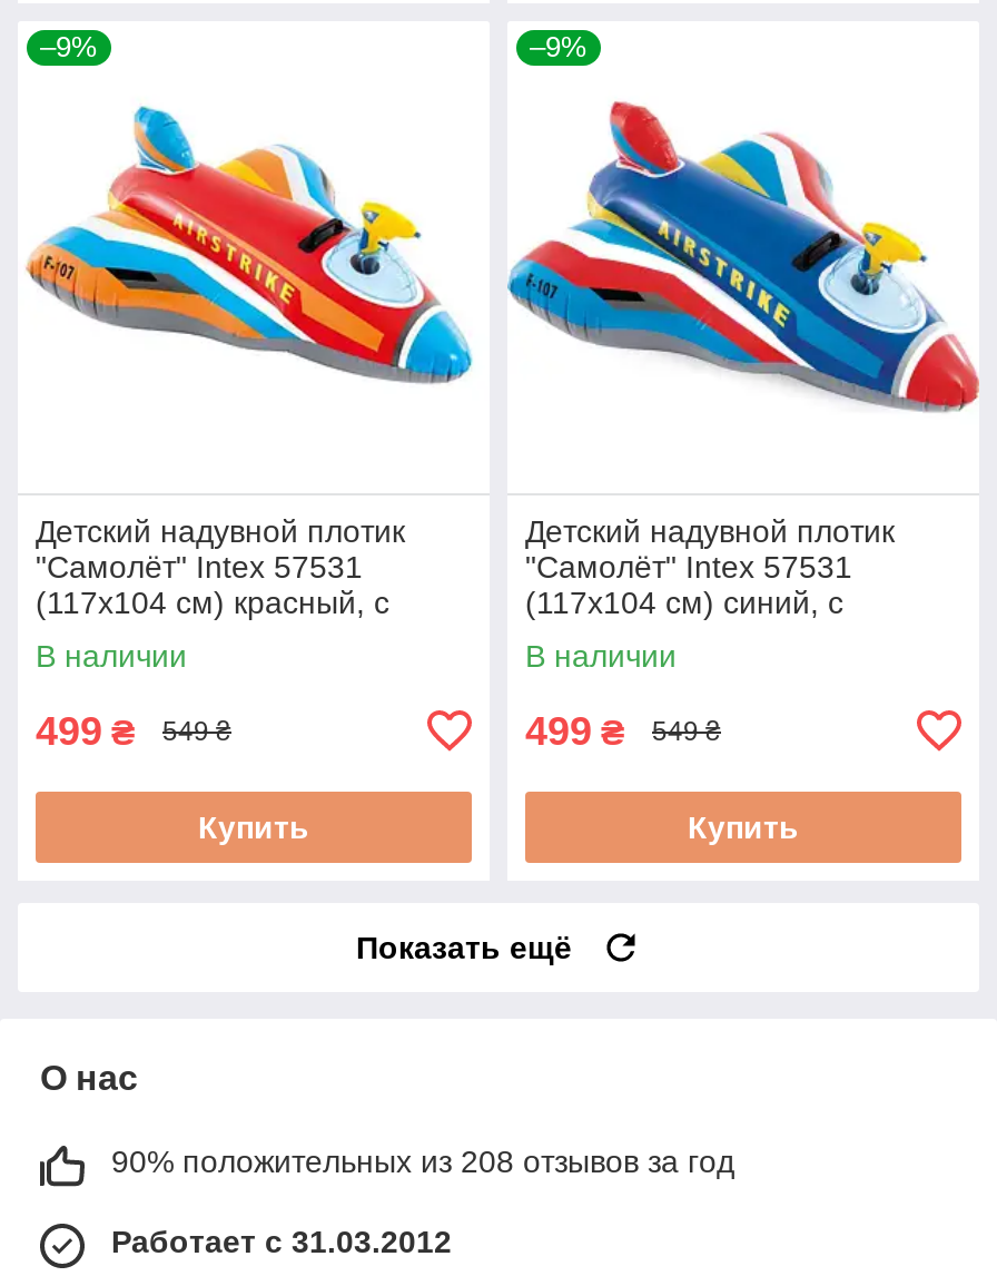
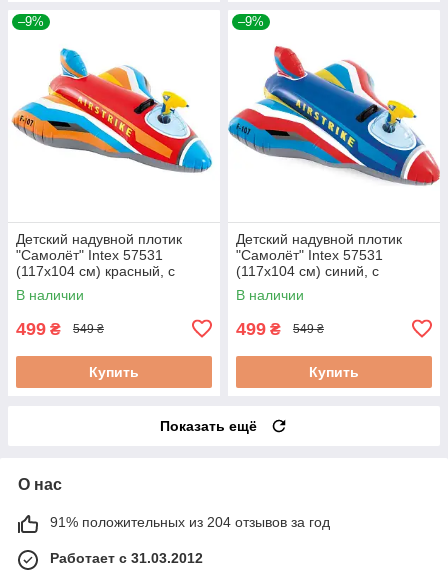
- 90% положительных из 208 отзывов за год
+ 91% положительных из 204 отзывов за год
